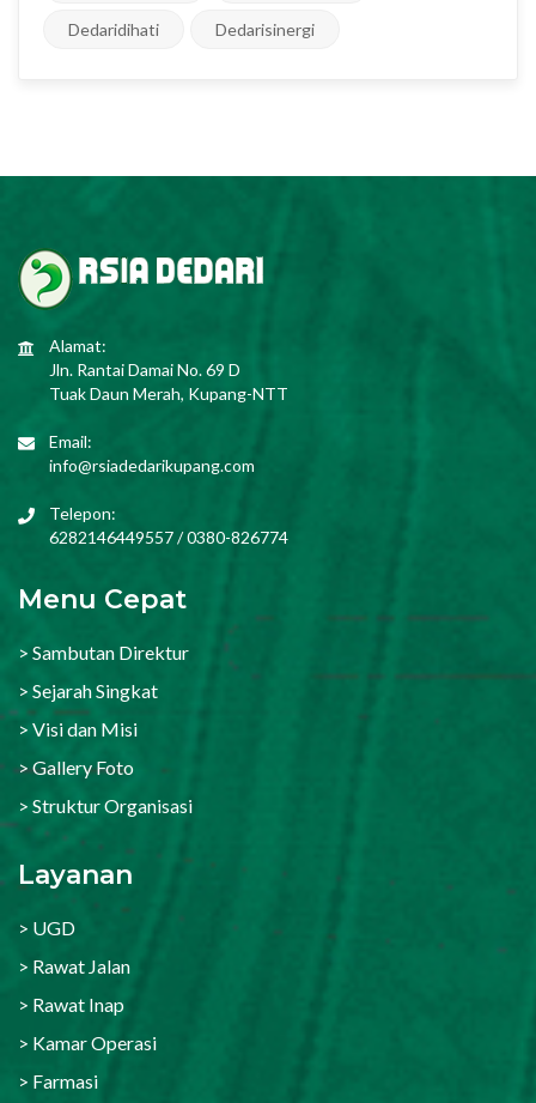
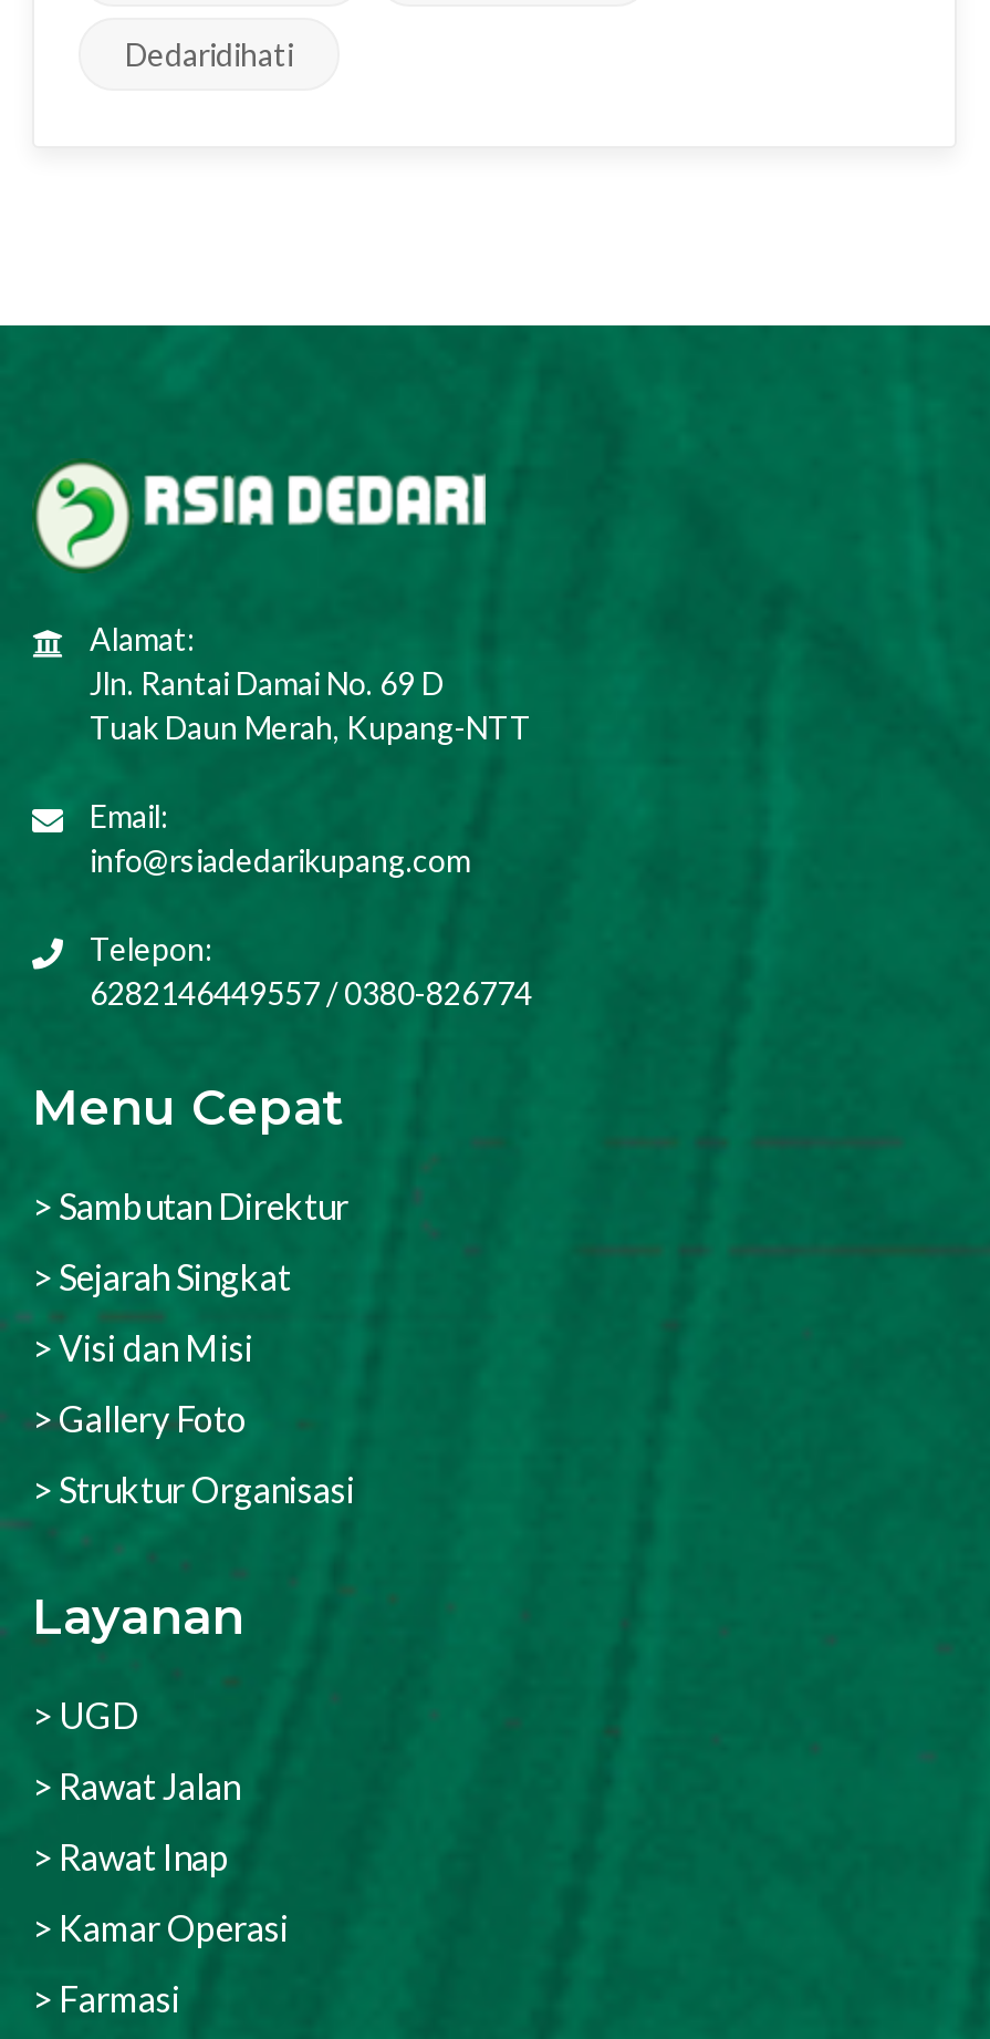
- Dedarisinergi
